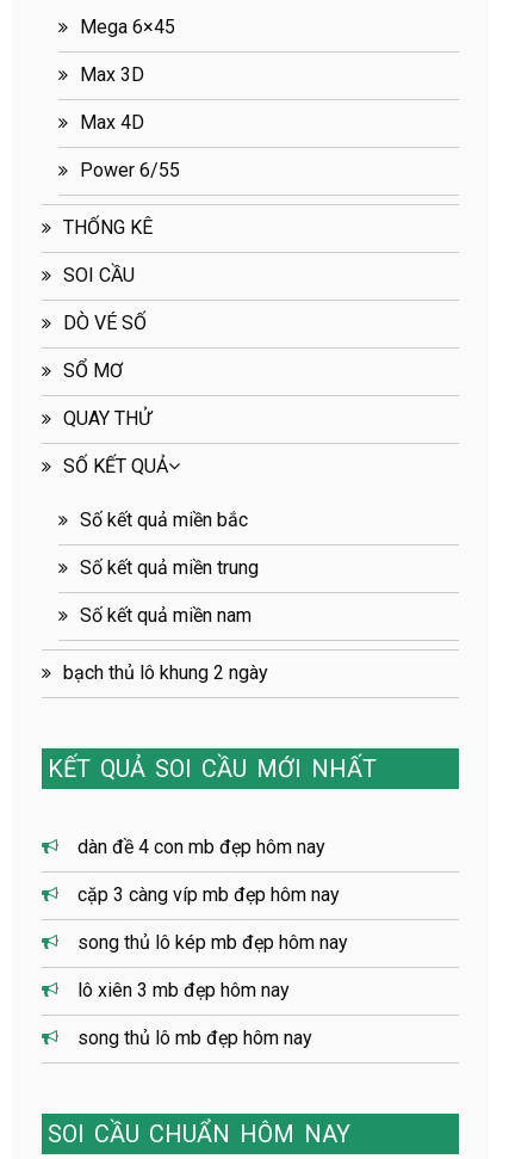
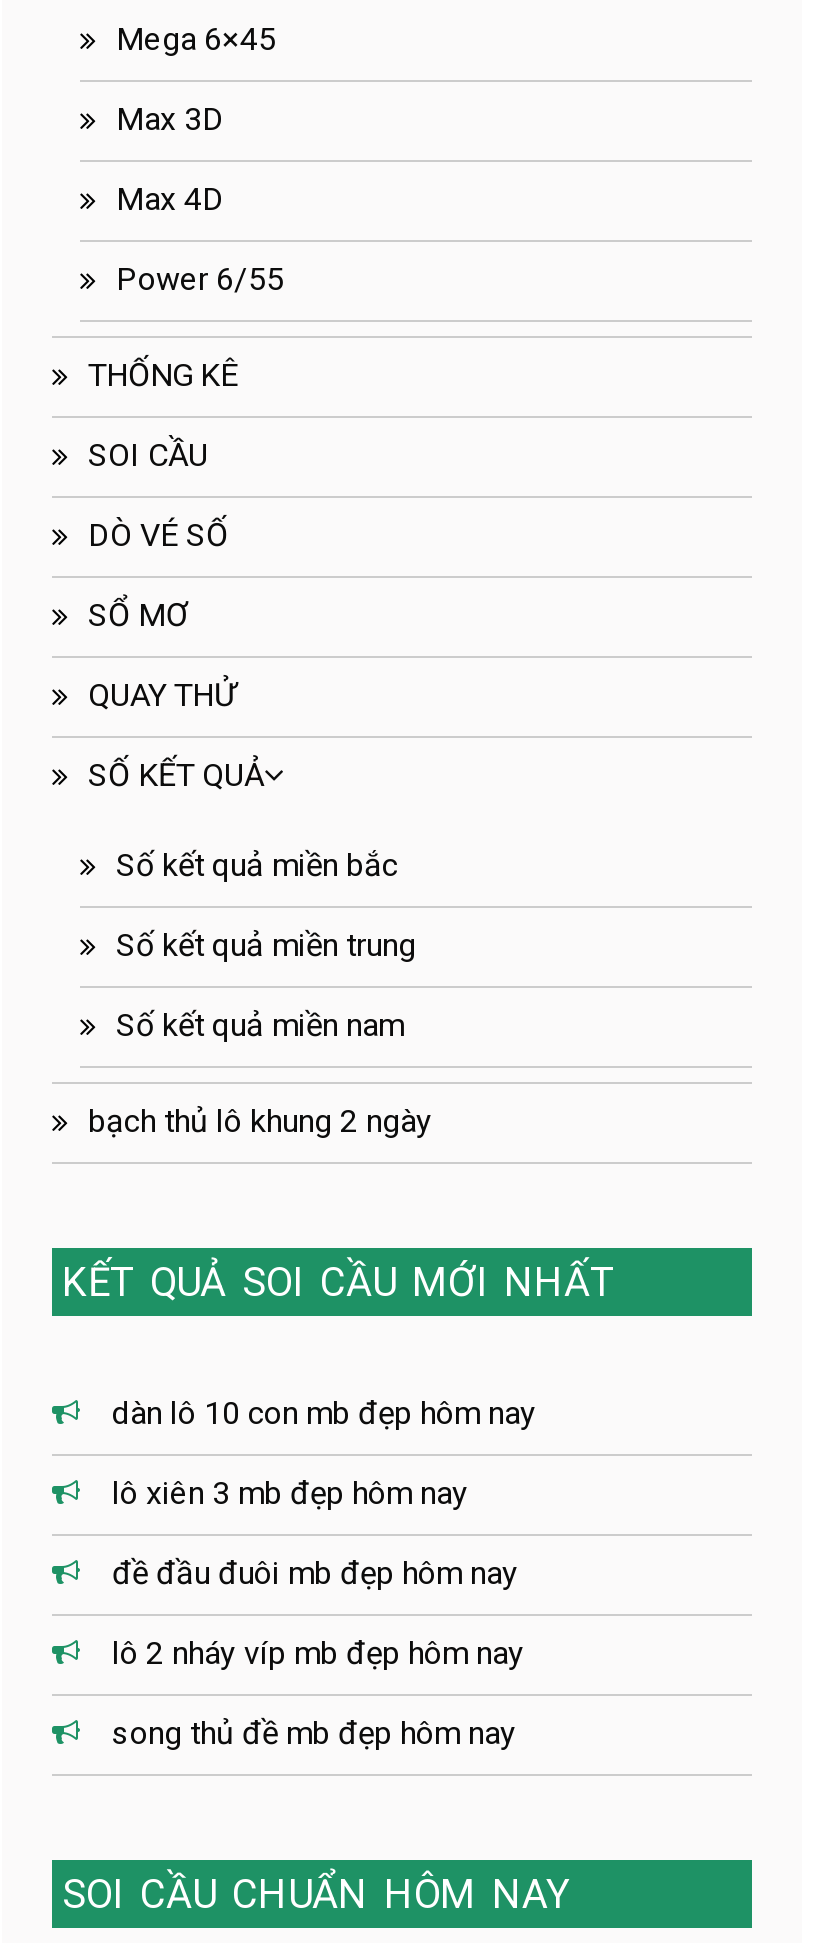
- dàn đề 4 con mb đẹp hôm nay
- cặp 3 càng víp mb đẹp hôm nay
- song thủ lô kép mb đẹp hôm nay
+ dàn lô 10 con mb đẹp hôm nay

moved up: lô xiên 3 mb đẹp hôm nay

- song thủ lô mb đẹp hôm nay
+ đề đầu đuôi mb đẹp hôm nay
+ lô 2 nháy víp mb đẹp hôm nay
+ song thủ đề mb đẹp hôm nay
